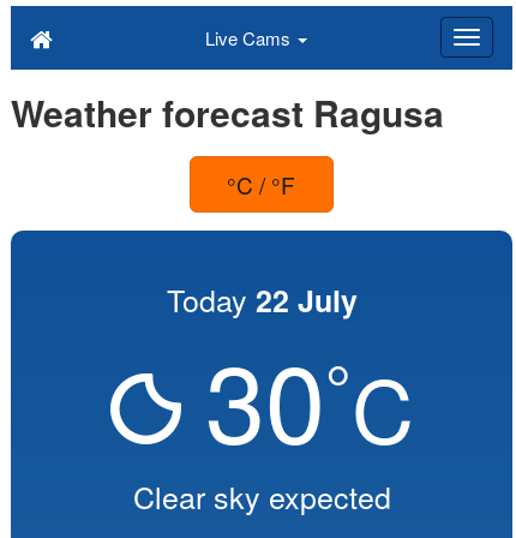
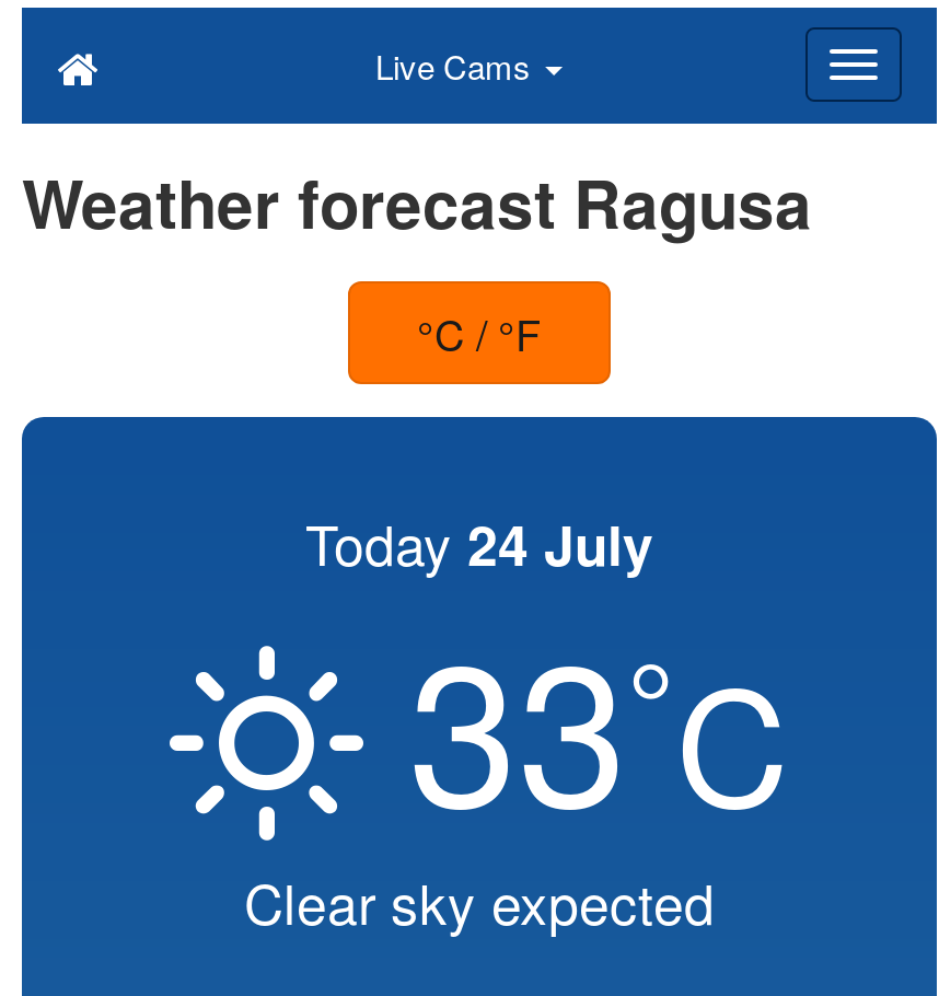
- Today 22 July
+ Today 24 July

- [image]
- 30°C
+ [image]
+ 33°C
